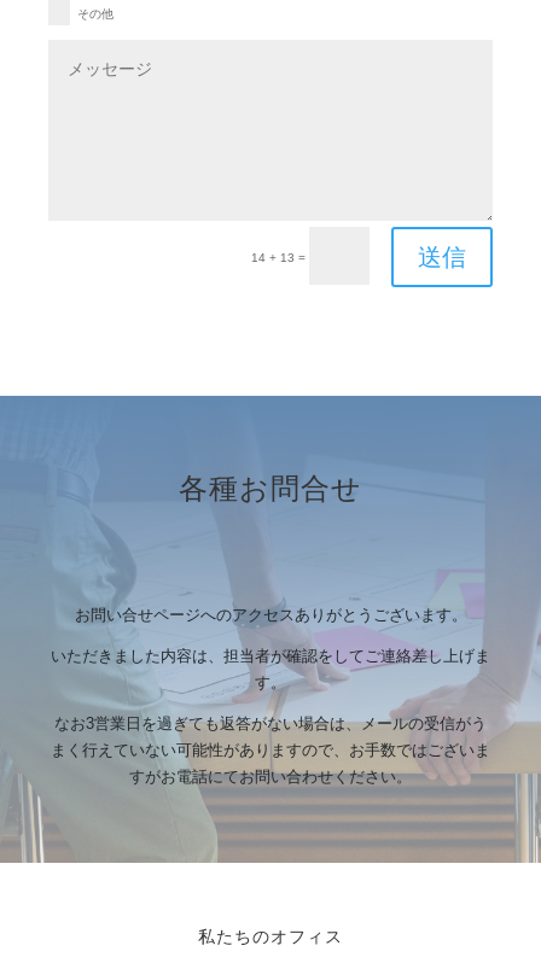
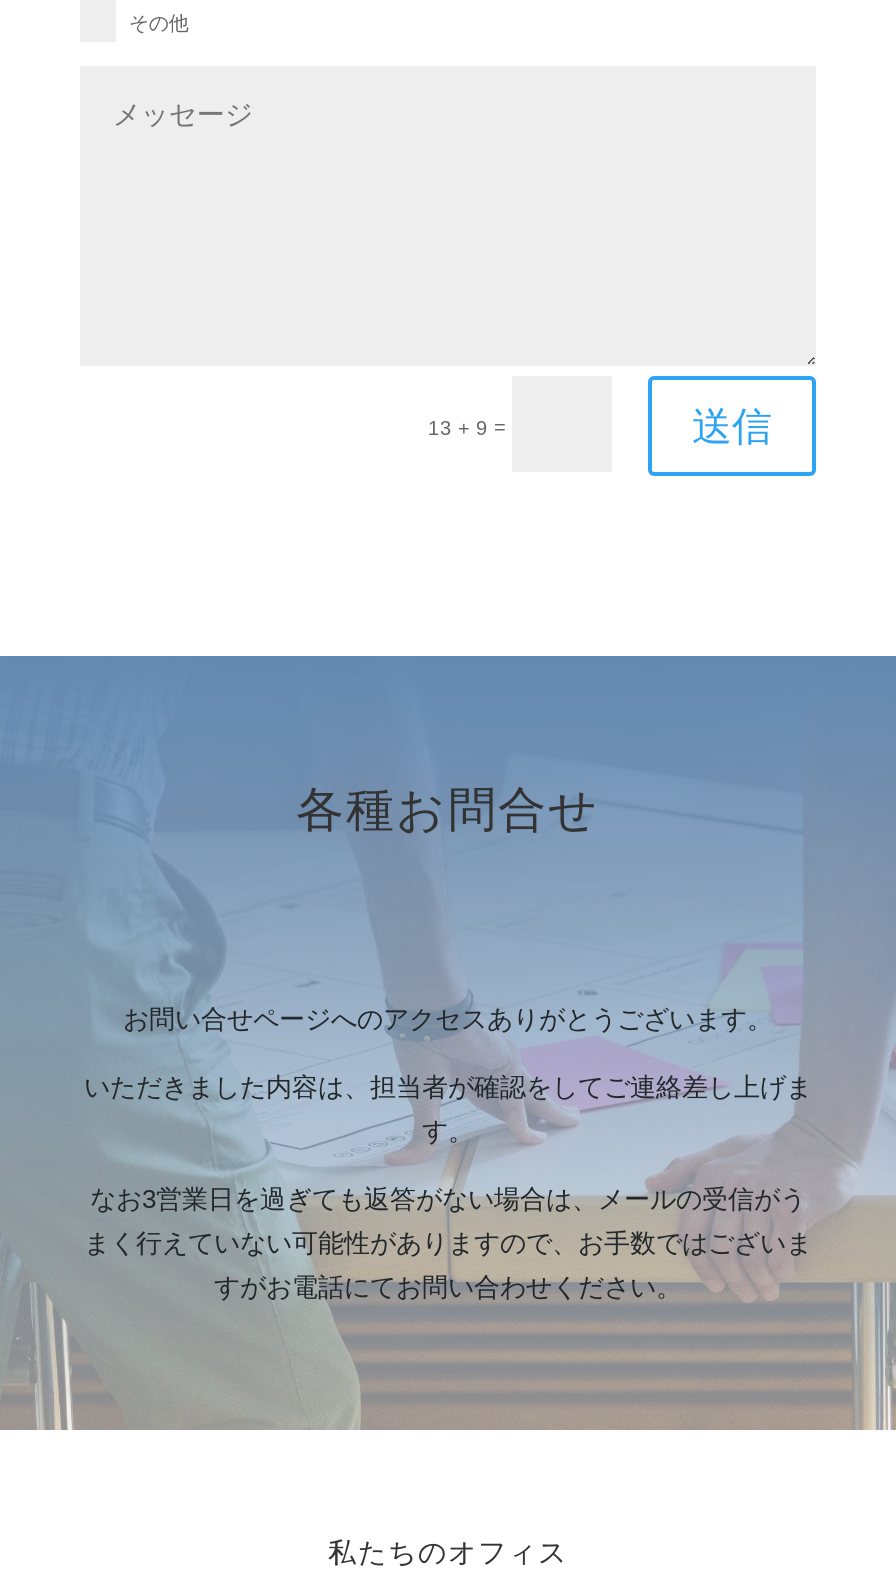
- 14 + 13 =
+ 13 + 9 =
